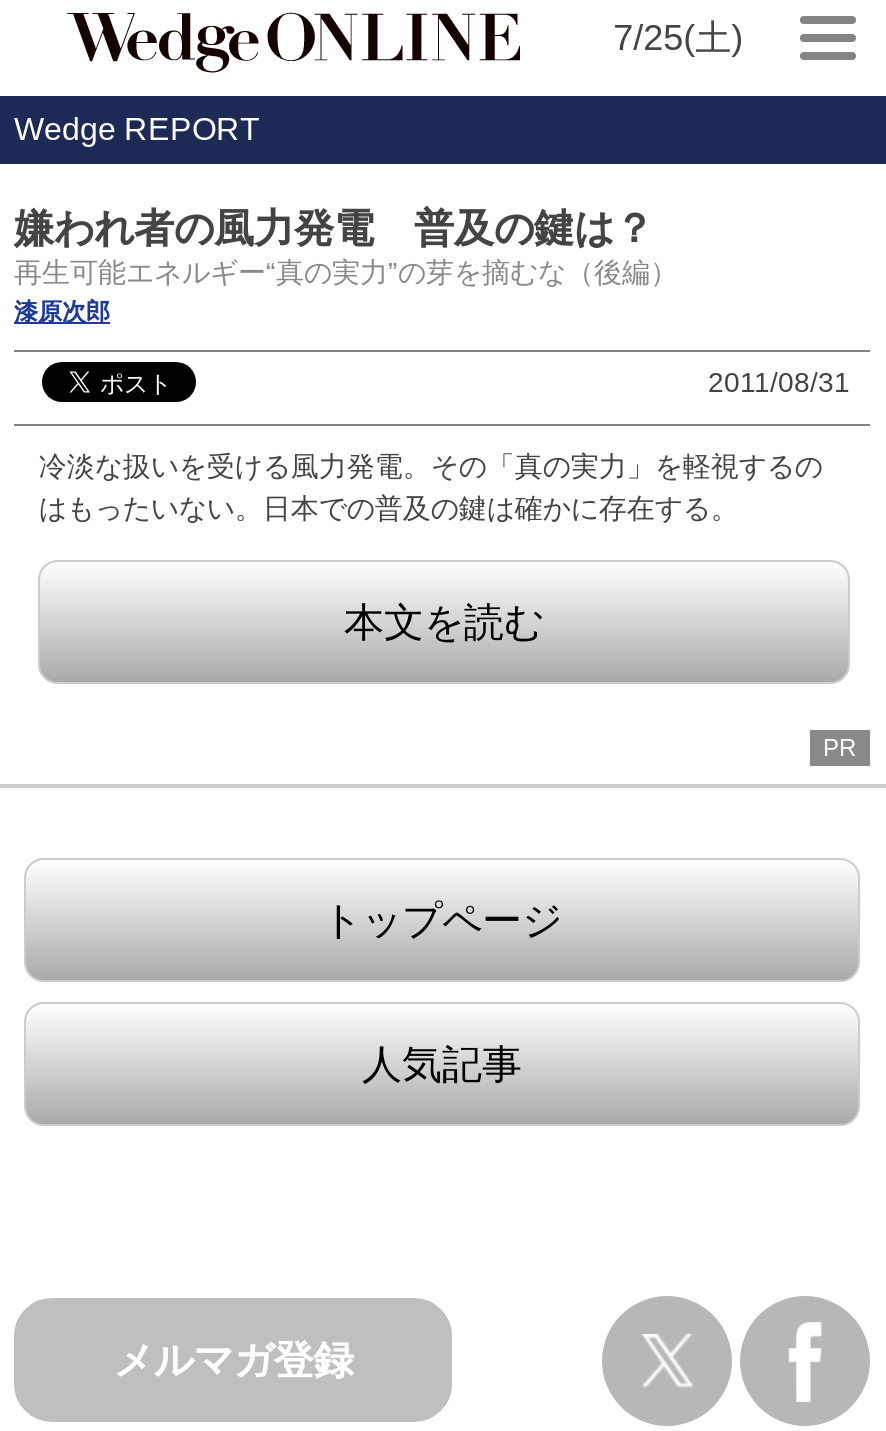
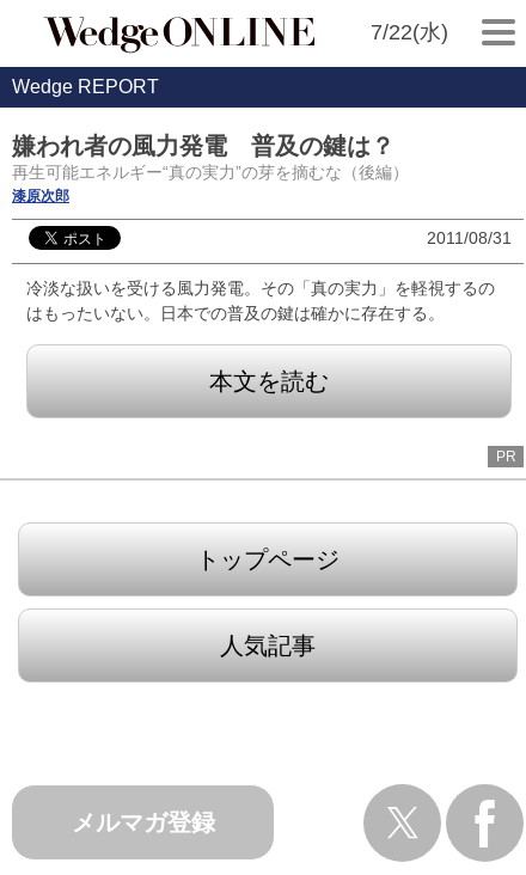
- 7/25(土)
+ 7/22(水)
